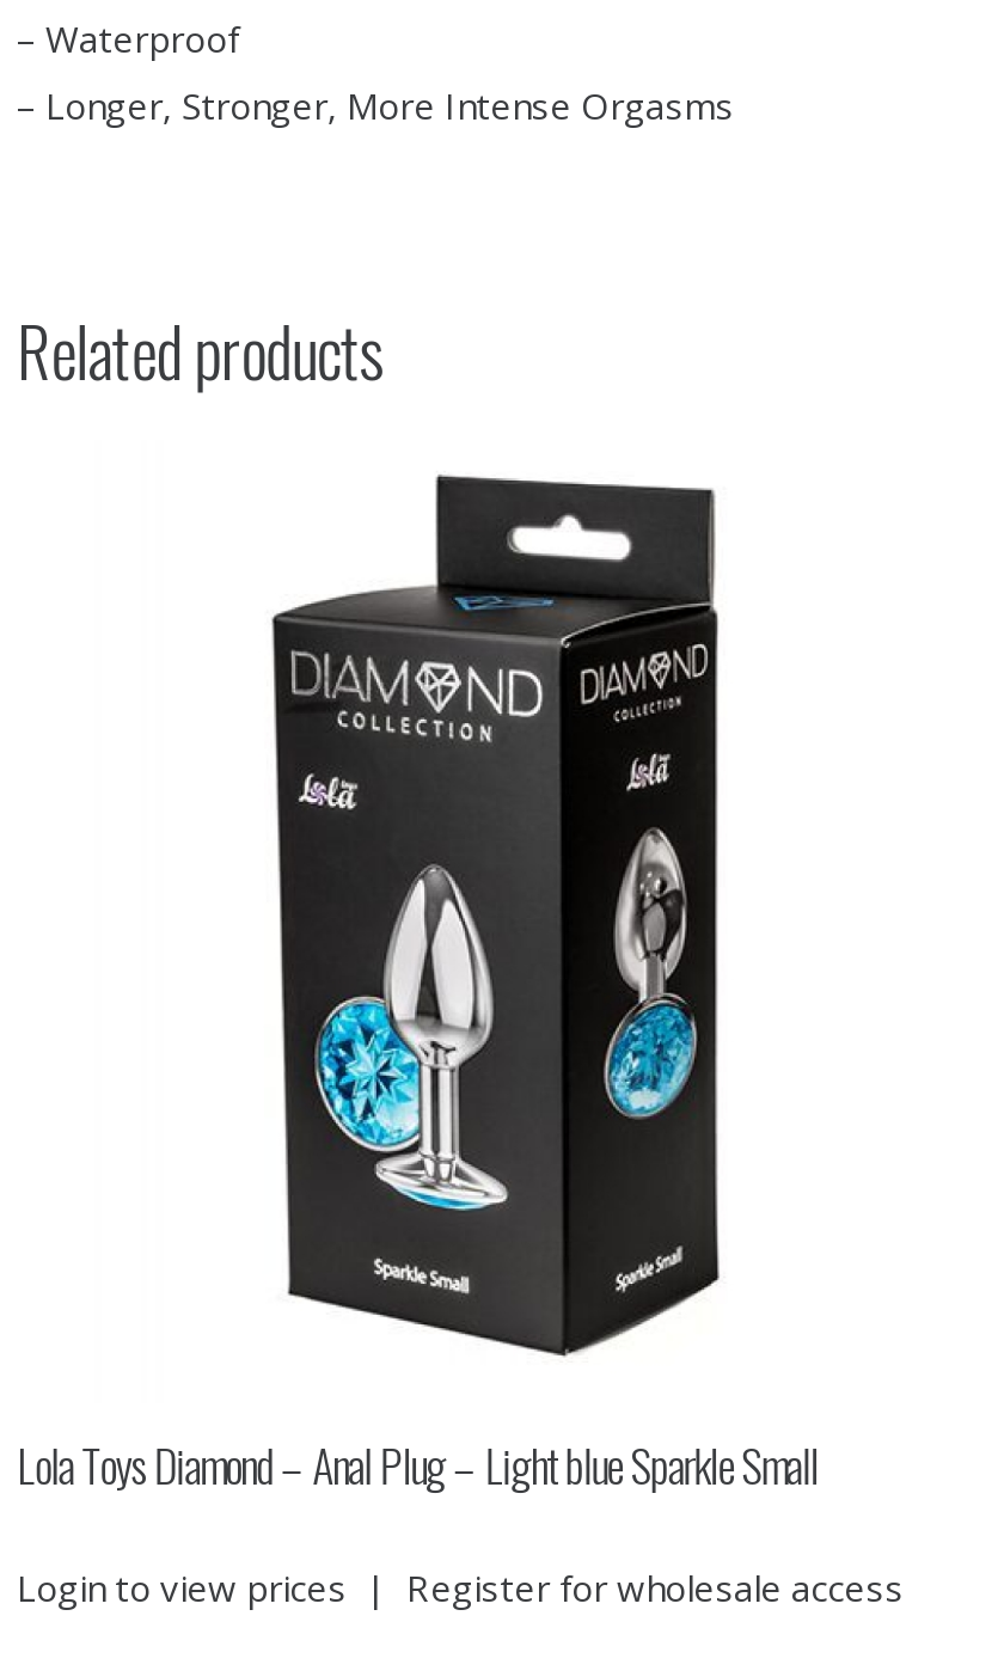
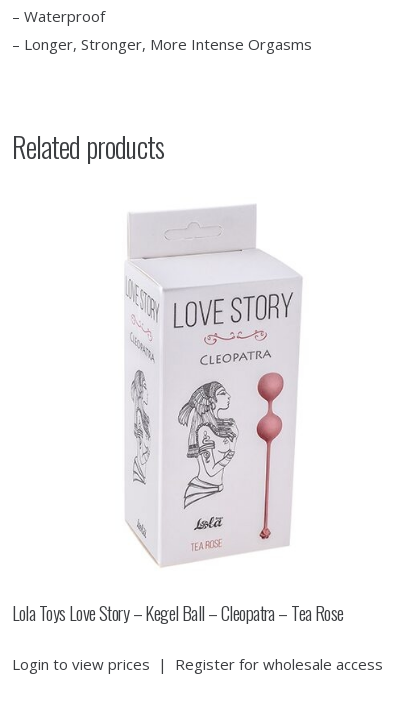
- [image]
- Lola Toys Diamond – Anal Plug – Light blue Sparkle Small
+ [image]
+ Lola Toys Love Story – Kegel Ball – Cleopatra – Tea Rose
